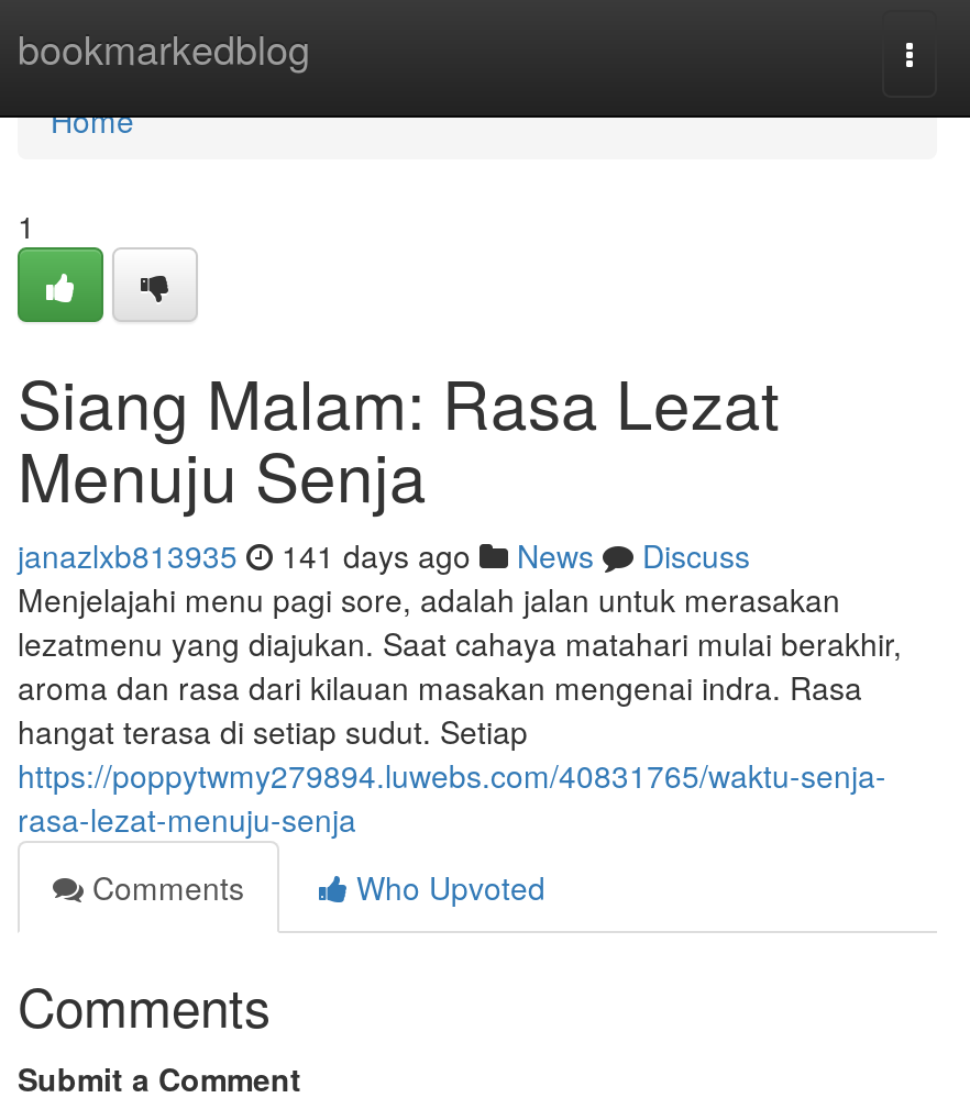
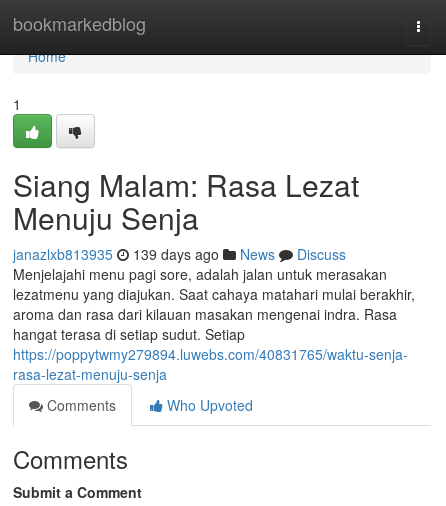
- janazlxb813935 141 days ago News Discuss
+ janazlxb813935 139 days ago News Discuss
